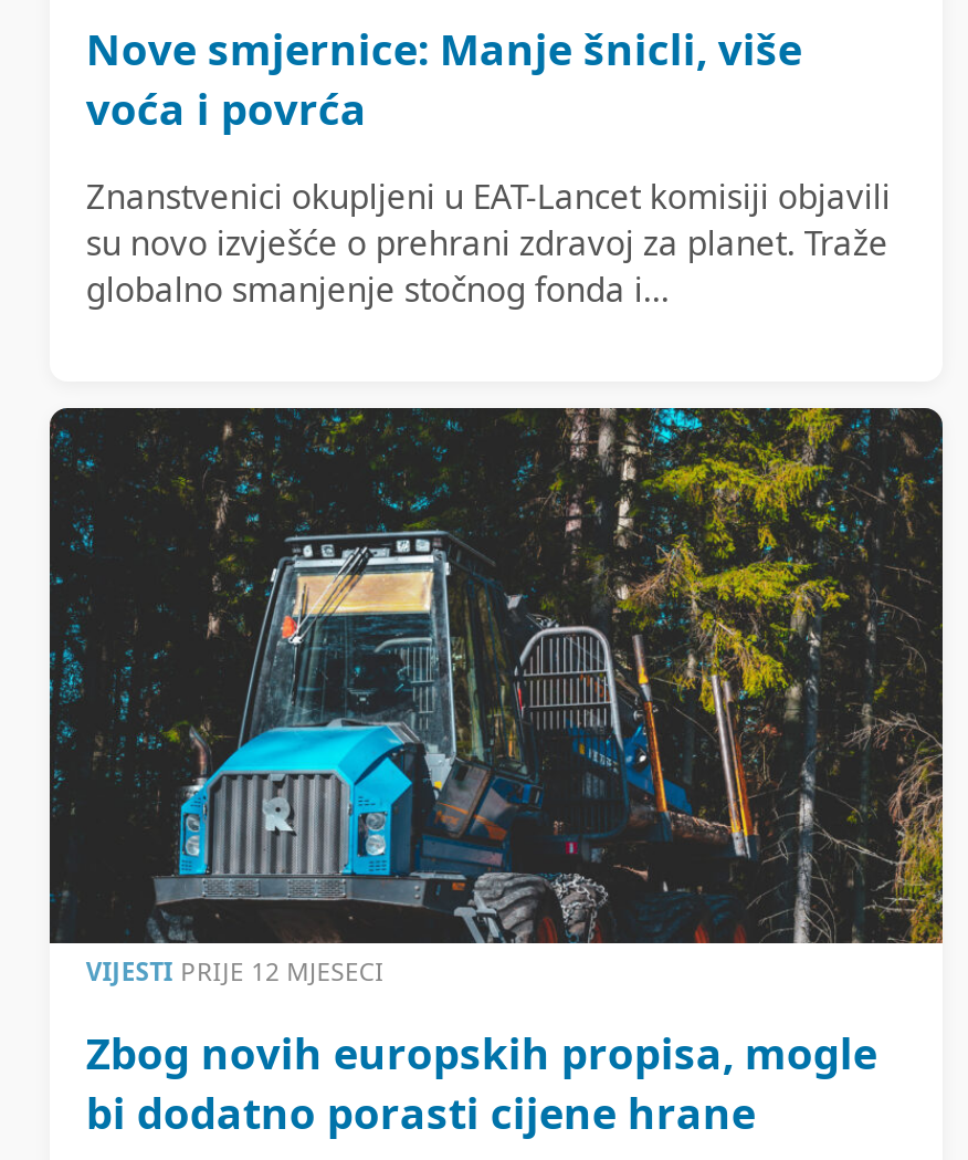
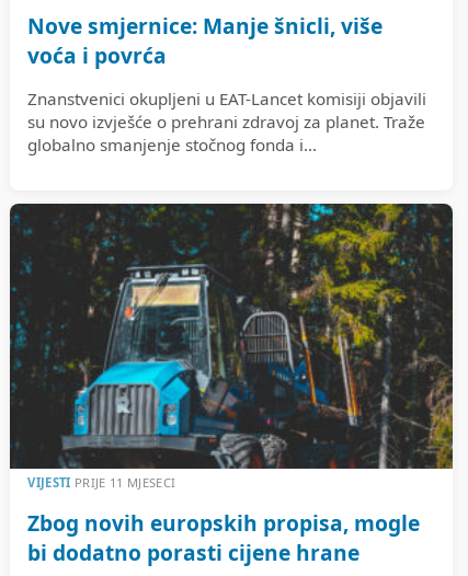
- VIJESTI PRIJE 12 MJESECI
+ VIJESTI PRIJE 11 MJESECI
